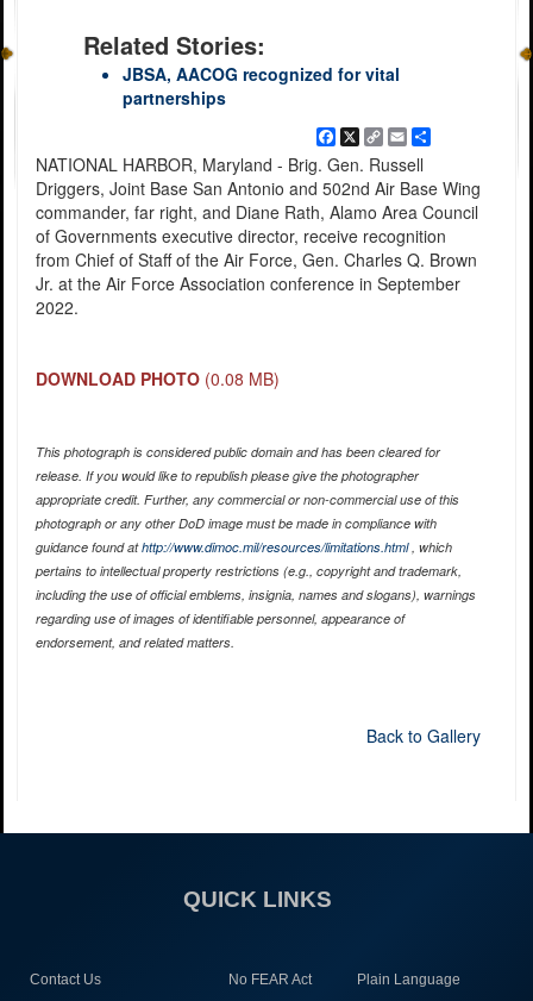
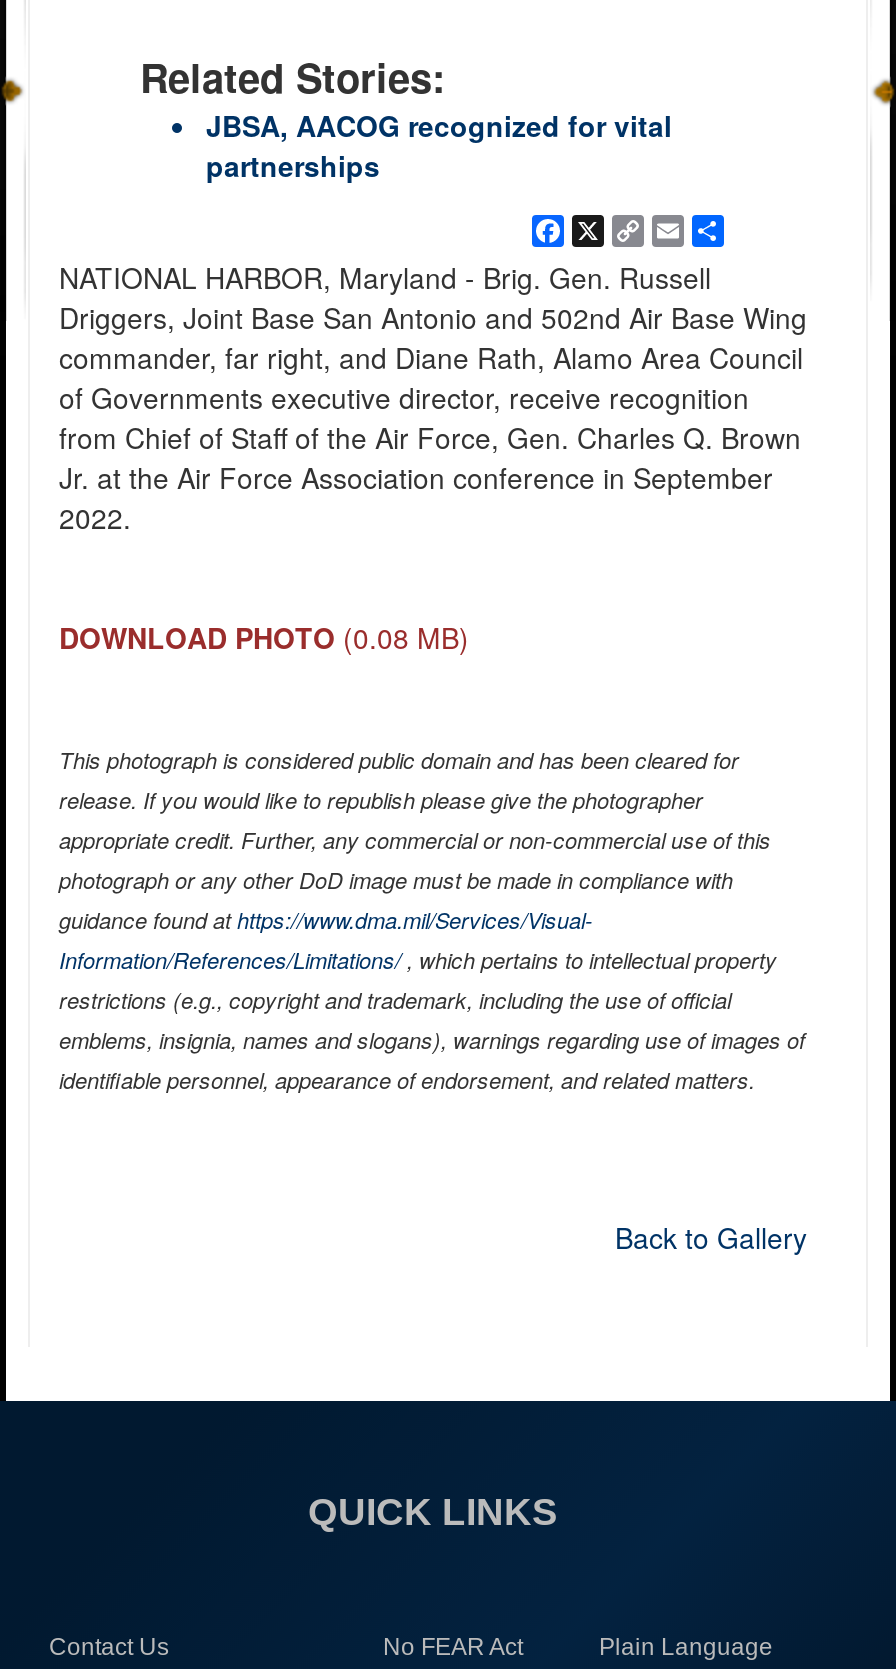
- guidance found at http://www.dimoc.mil/resources/limitations.html, which
- pertains to intellectual property restrictions (e.g., copyright and trademark,
- including the use of official emblems, insignia, names and slogans), warnings
- regarding use of images of identifiable personnel, appearance of
- endorsement, and related matters.
+ guidance found at https://www.dma.mil/Services/Visual-
+ Information/References/Limitations/, which pertains to intellectual property
+ restrictions (e.g., copyright and trademark, including the use of official
+ emblems, insignia, names and slogans), warnings regarding use of images of
+ identifiable personnel, appearance of endorsement, and related matters.
